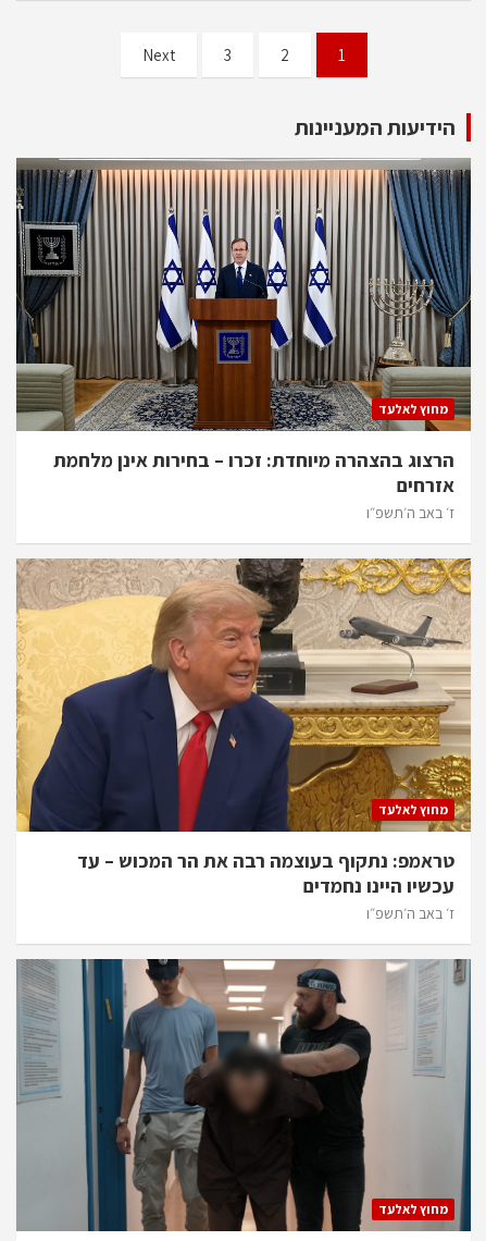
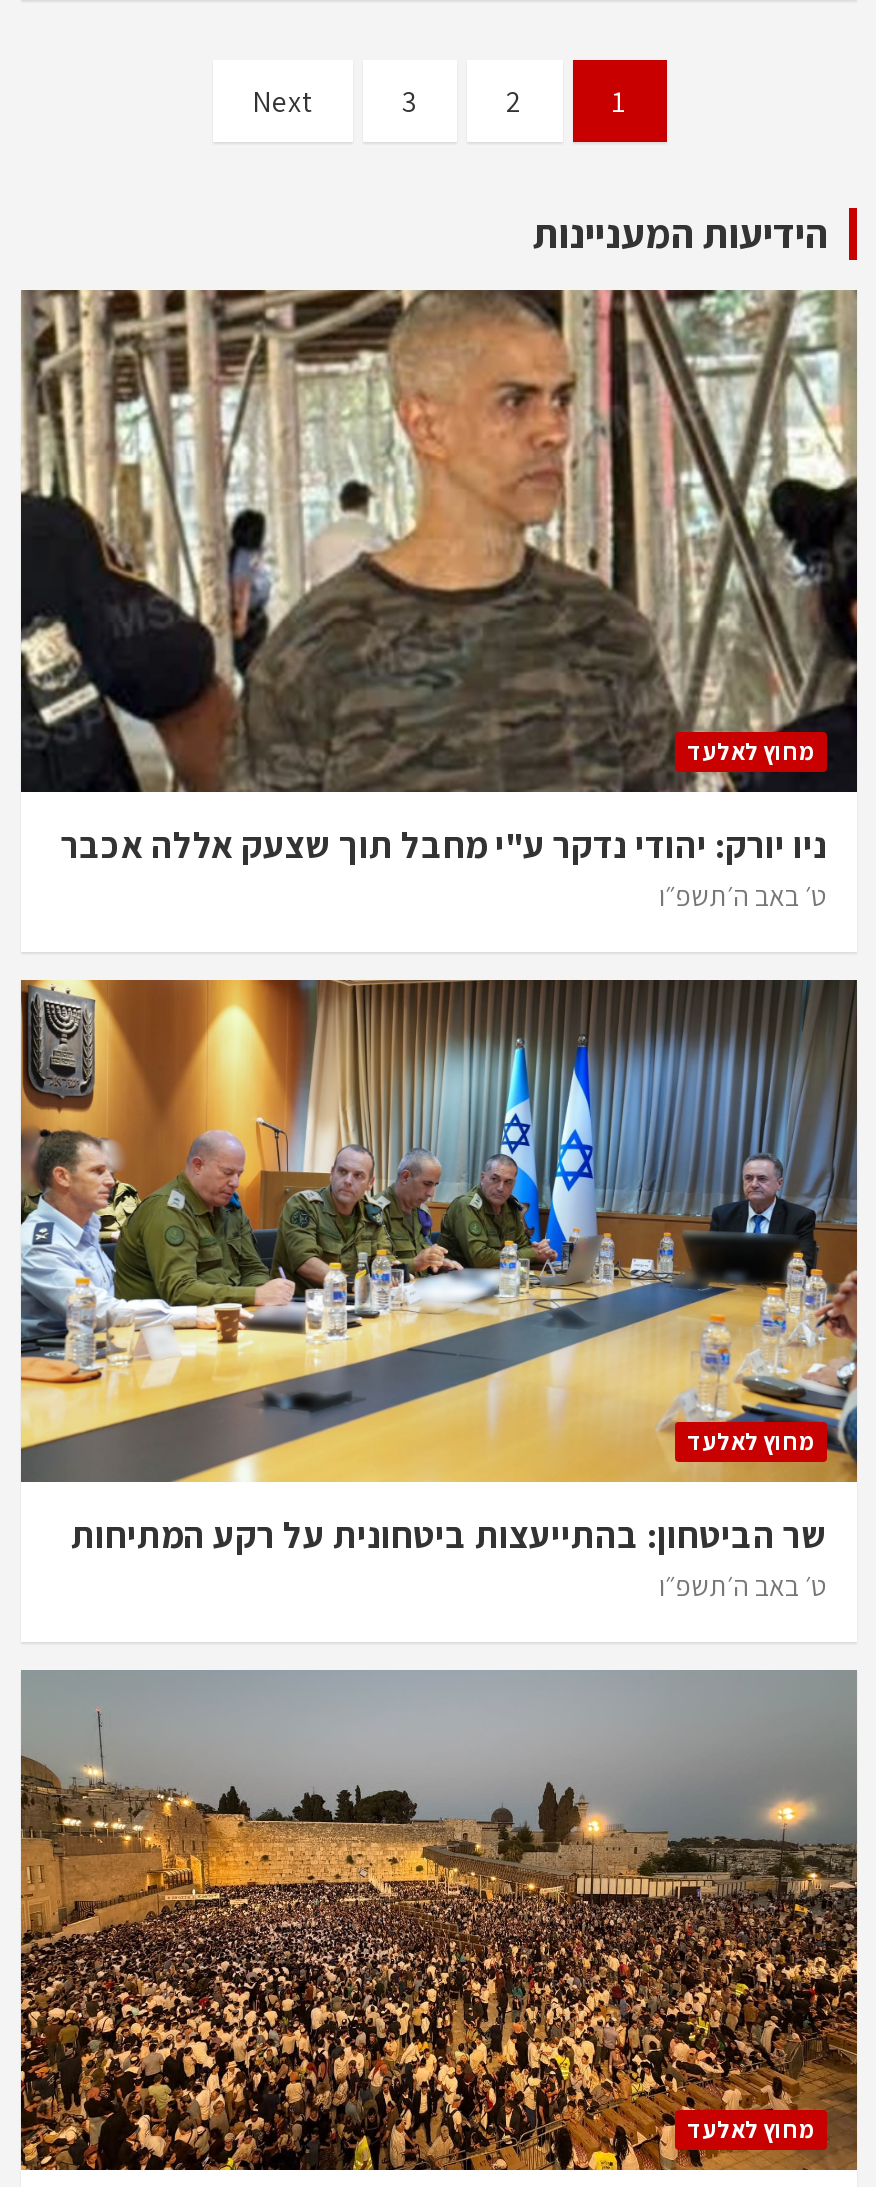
- [image]
- הרצוג בהצהרה מיוחדת: זכרו – בחירות אינן מלחמת
- אזרחים
- ז׳ באב ה׳תשפ״ו
+ [image]
+ ניו יורק: יהודי נדקר ע"י מחבל תוך שצעק אללה אכבר
+ ט׳ באב ה׳תשפ״ו

- [image]
- טראמפ: נתקוף בעוצמה רבה את הר המכוש – עד
- עכשיו היינו נחמדים
- ז׳ באב ה׳תשפ״ו
+ [image]
+ שר הביטחון: בהתייעצות ביטחונית על רקע המתיחות
+ ט׳ באב ה׳תשפ״ו

- [image]
+ [image]
